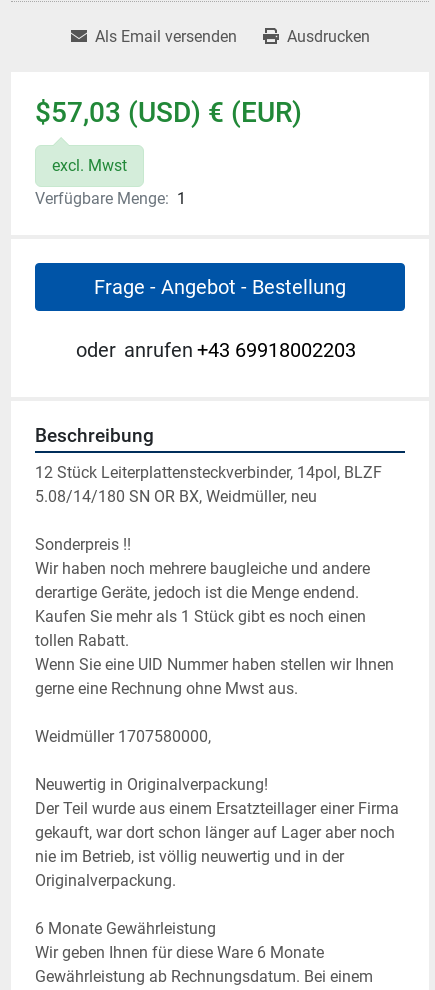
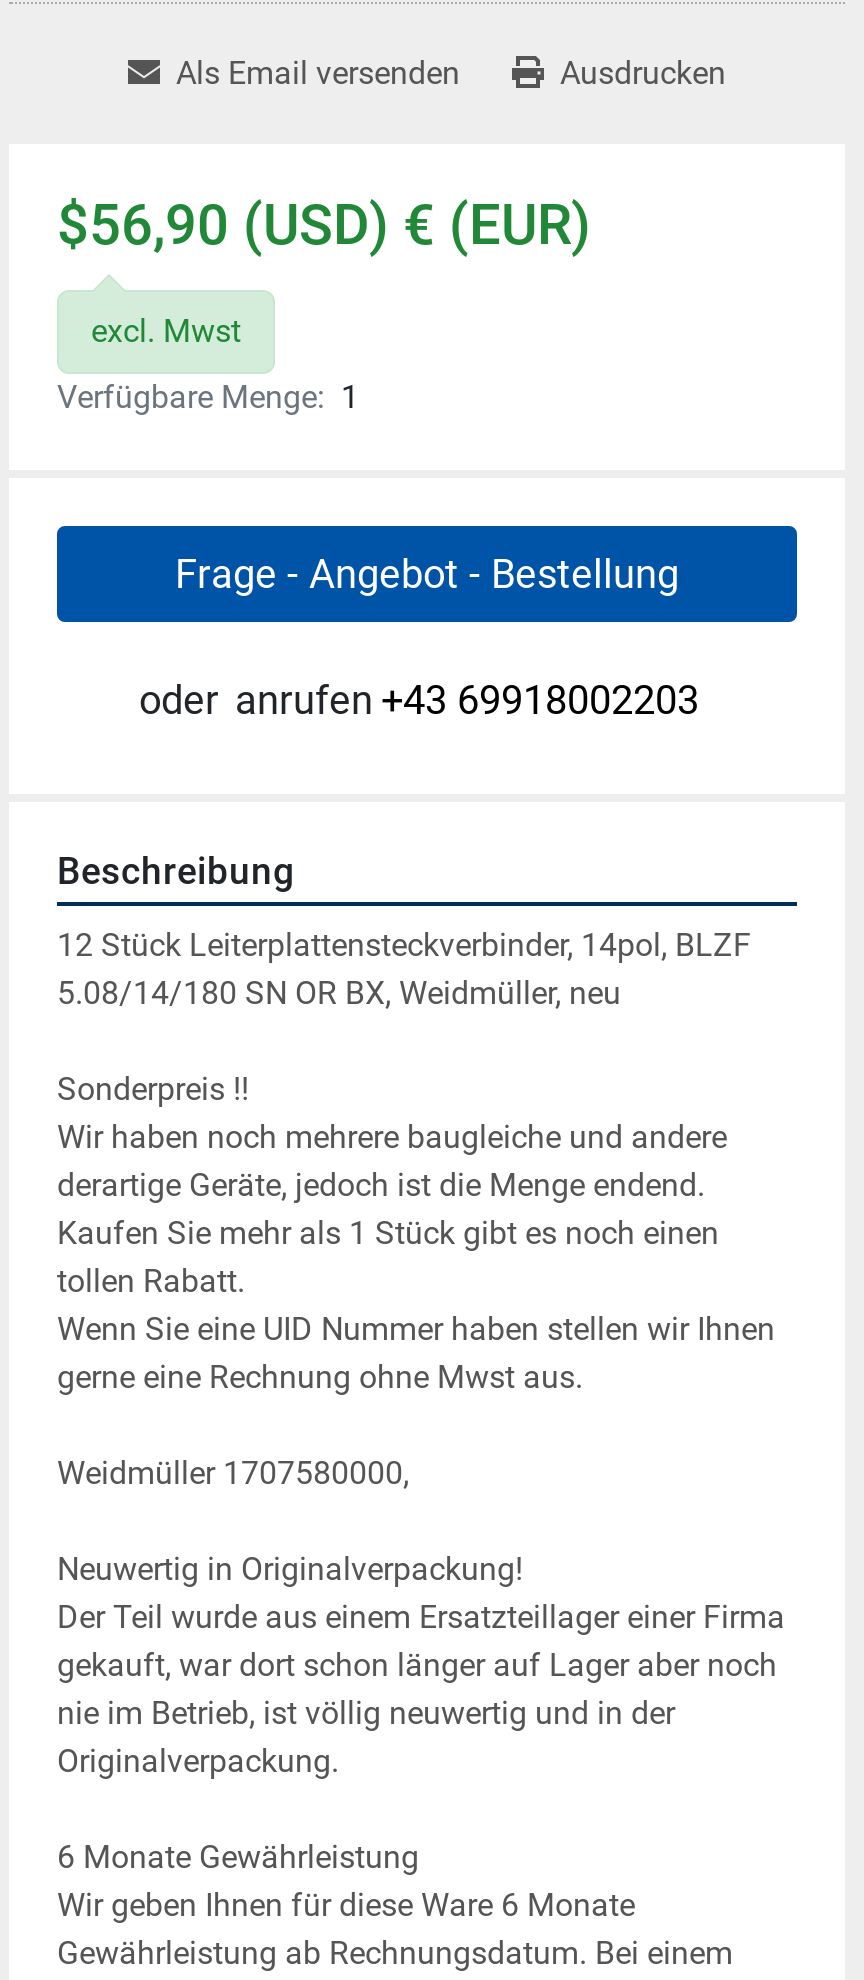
- $57,03 (USD) € (EUR)
+ $56,90 (USD) € (EUR)
